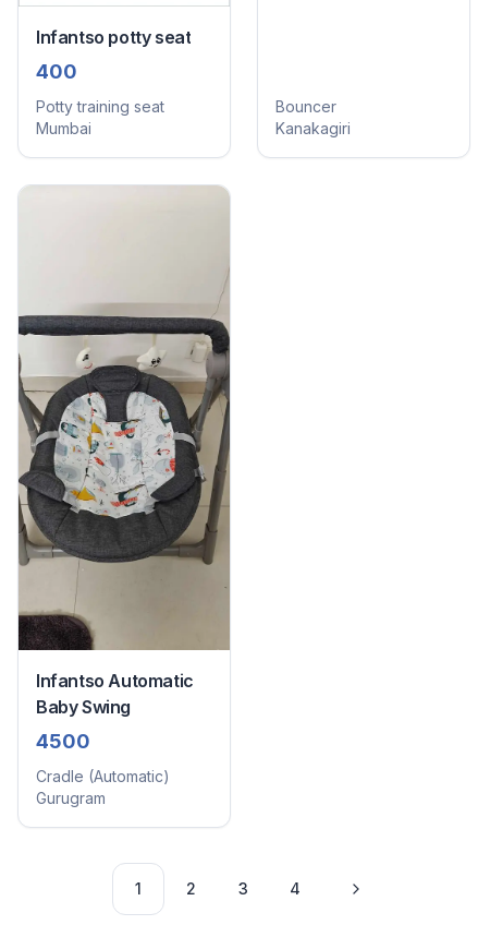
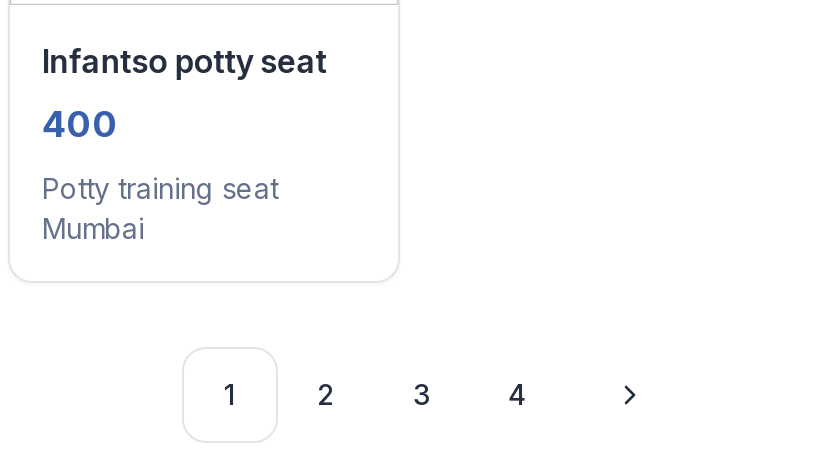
- Bouncer
- Kanakagiri

- [image]
- Infantso Automatic
- Baby Swing
- 4500
- Cradle (Automatic)
- Gurugram
